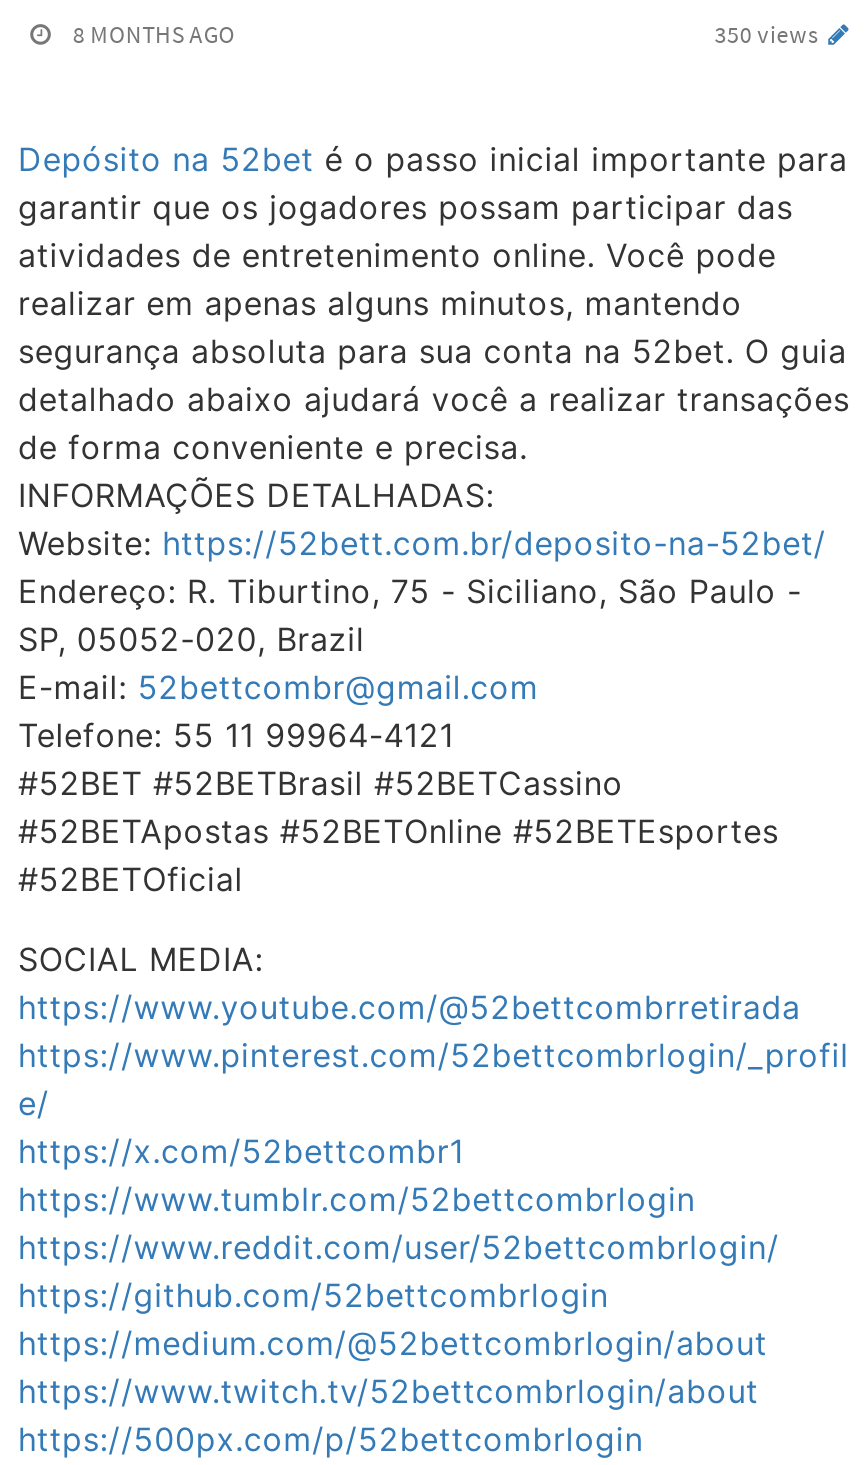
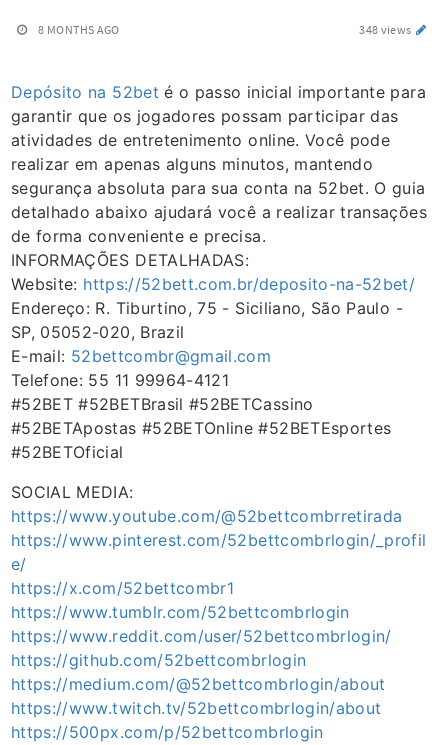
- 350 views
+ 348 views
